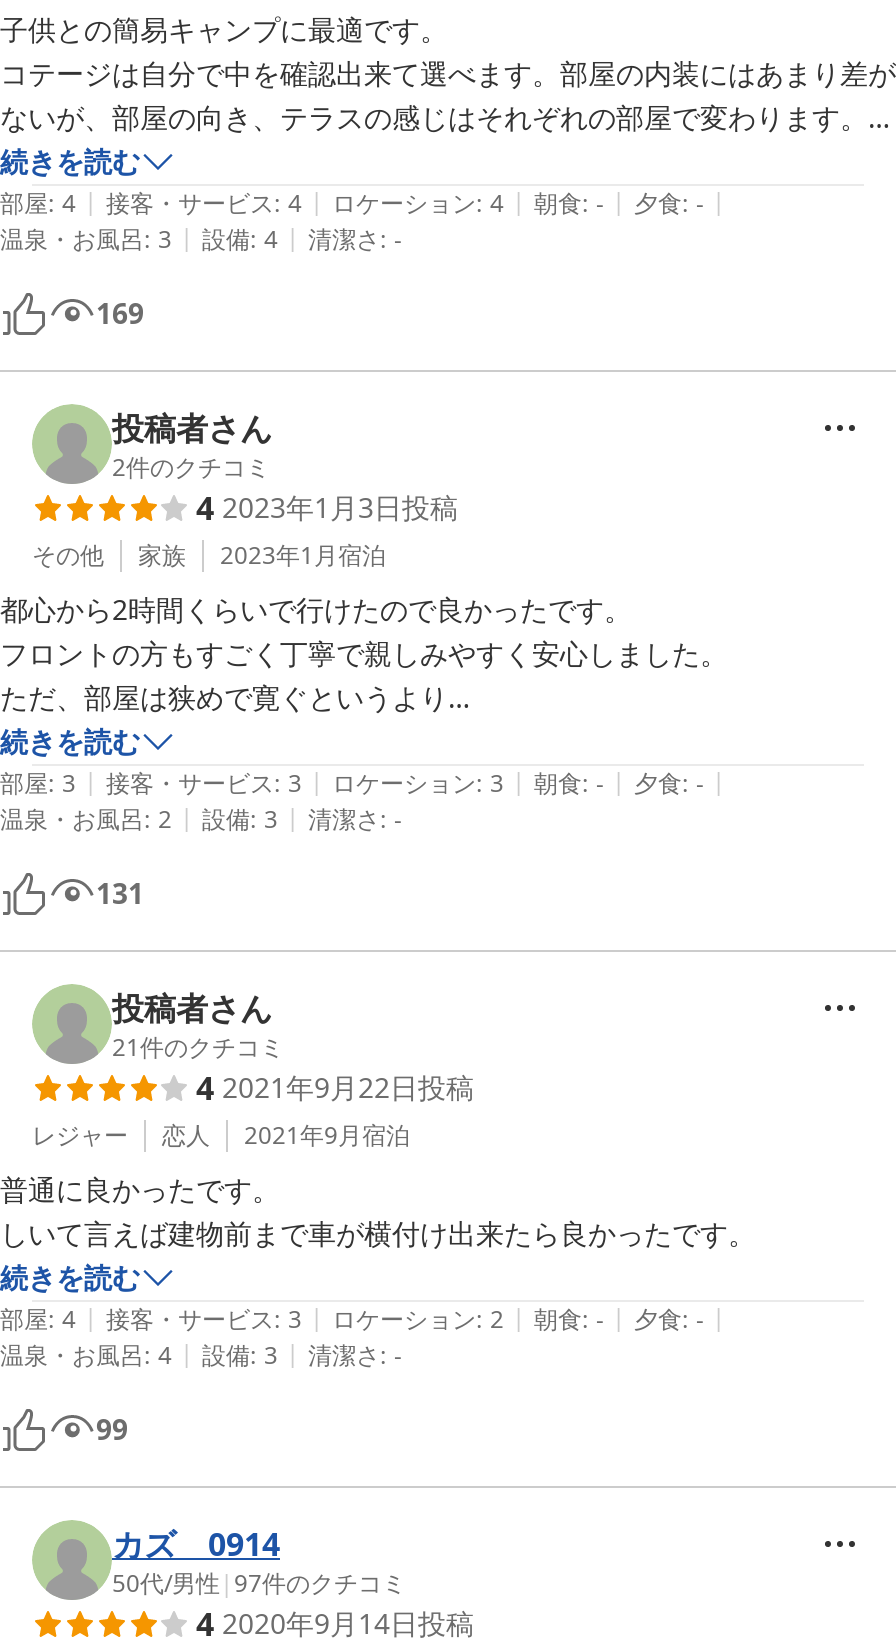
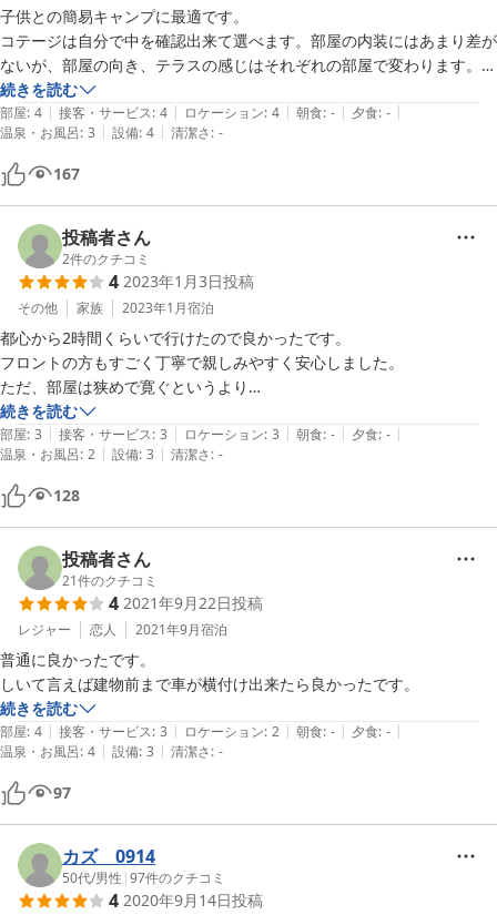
- 169
+ 167

- 131
+ 128

- 99
+ 97
